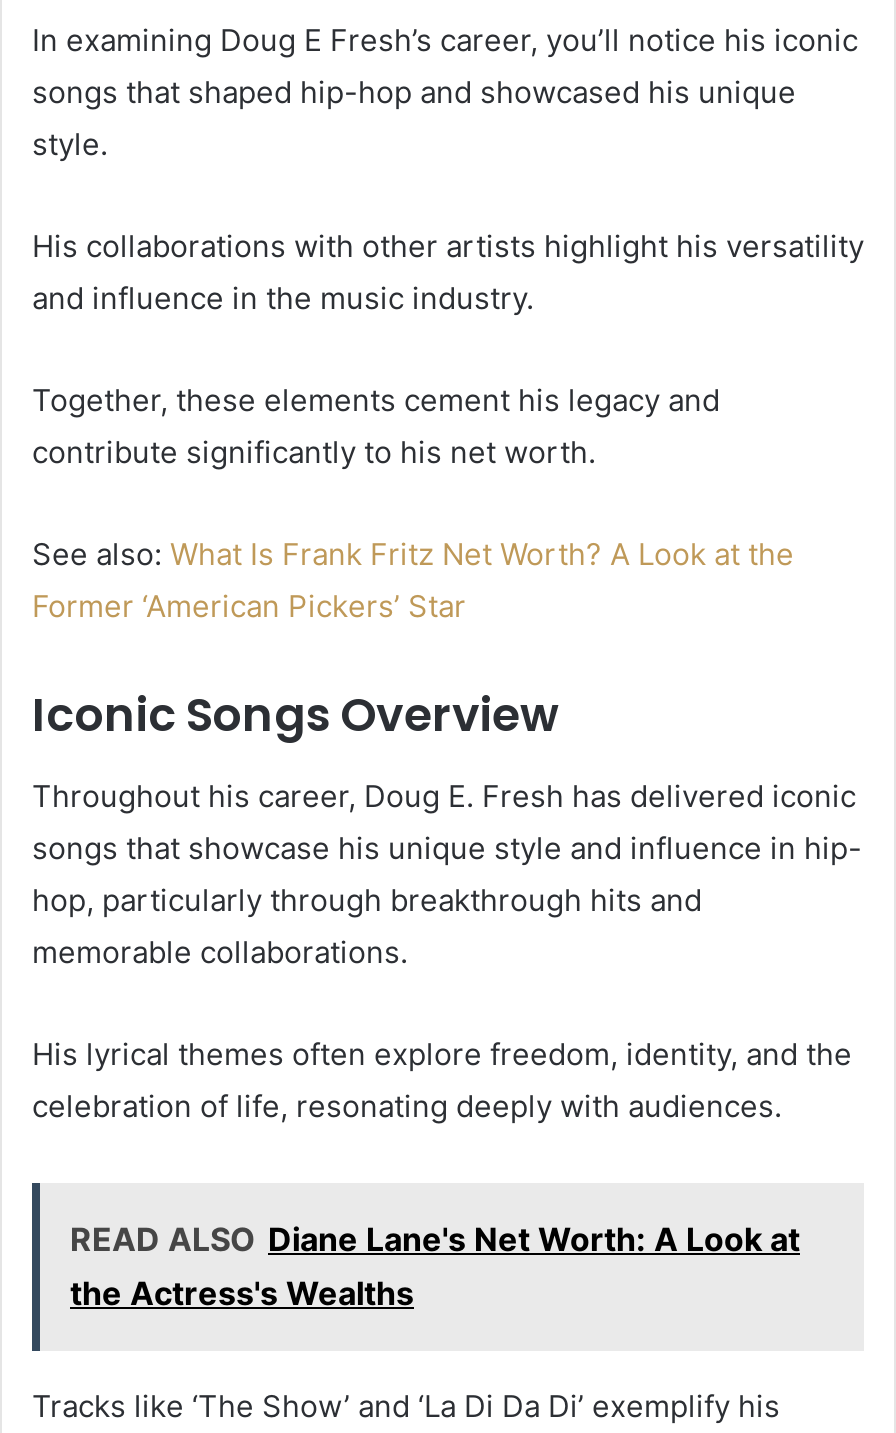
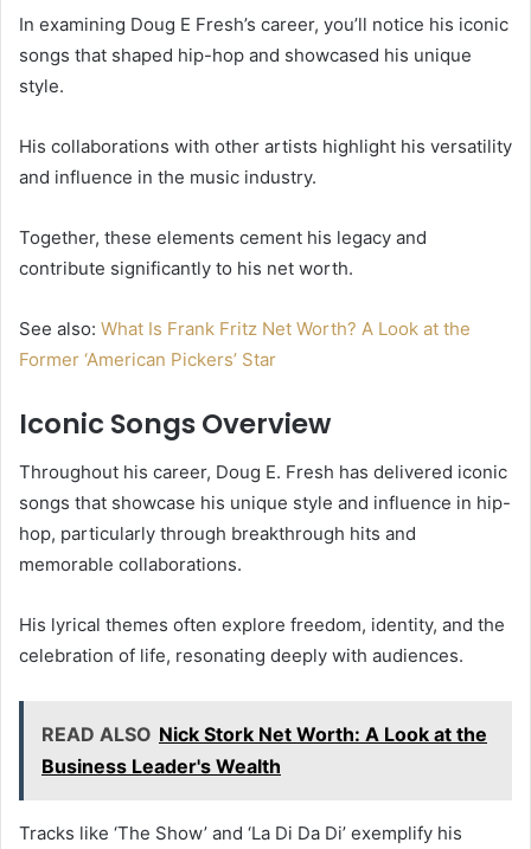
- READ ALSO Diane Lane's Net Worth: A Look at
- the Actress's Wealths
+ READ ALSO Nick Stork Net Worth: A Look at the
+ Business Leader's Wealth
